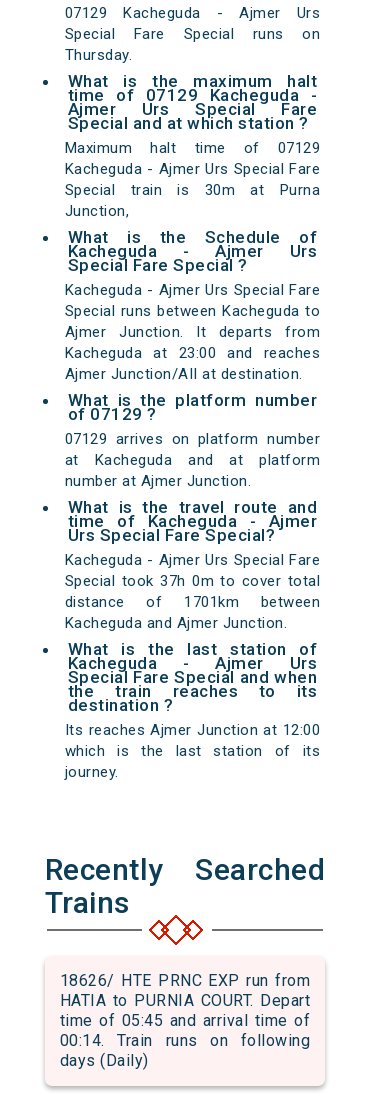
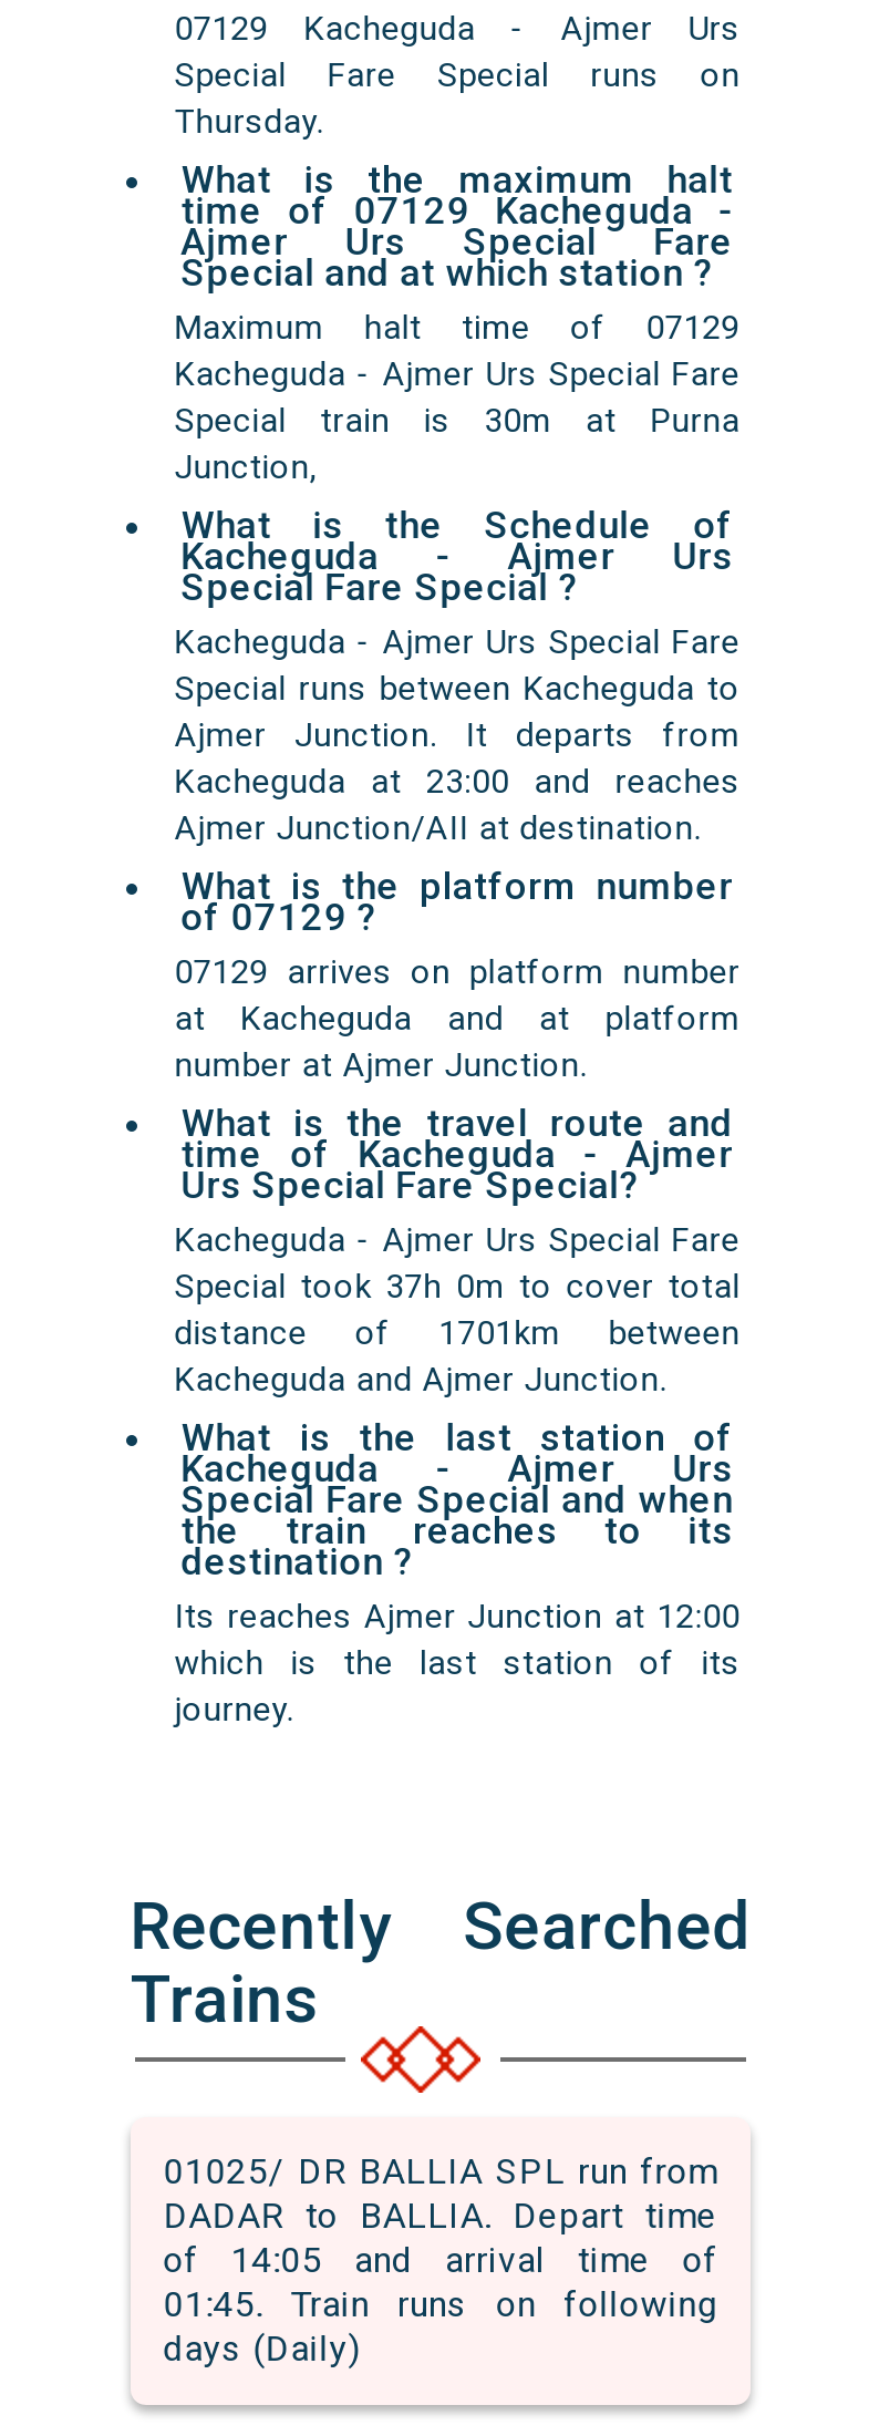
- 18626/ HTE PRNC EXP run from
- HATIA to PURNIA COURT. Depart
- time of 05:45 and arrival time of
- 00:14. Train runs on following
+ 01025/ DR BALLIA SPL run from
+ DADAR to BALLIA. Depart time
+ of 14:05 and arrival time of
+ 01:45. Train runs on following
